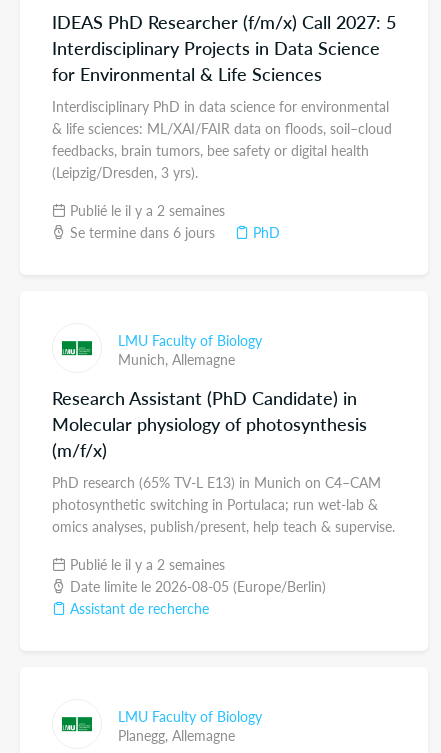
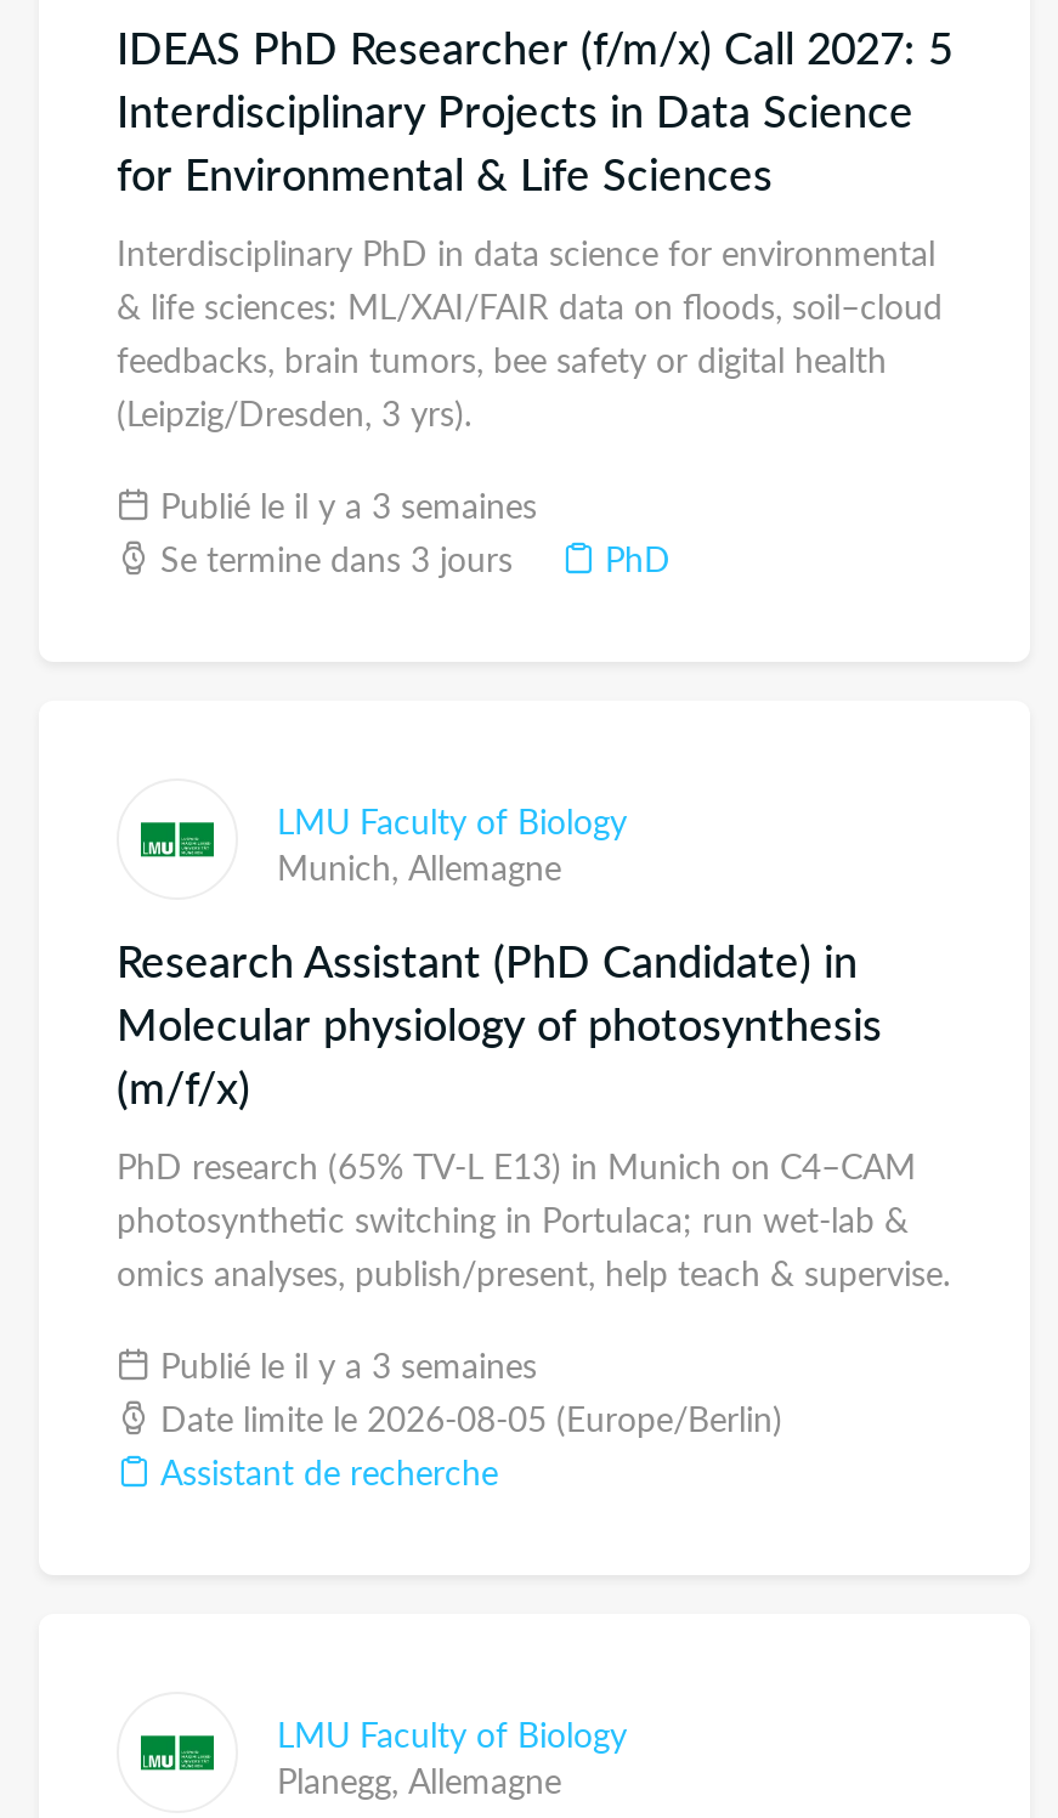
- Publié le il y a 2 semaines
+ Publié le il y a 3 semaines

- Se termine dans 6 jours
+ Se termine dans 3 jours

- Publié le il y a 2 semaines
+ Publié le il y a 3 semaines
